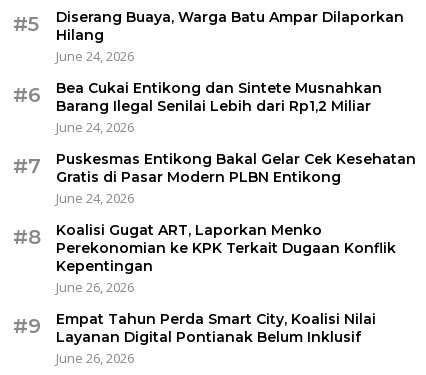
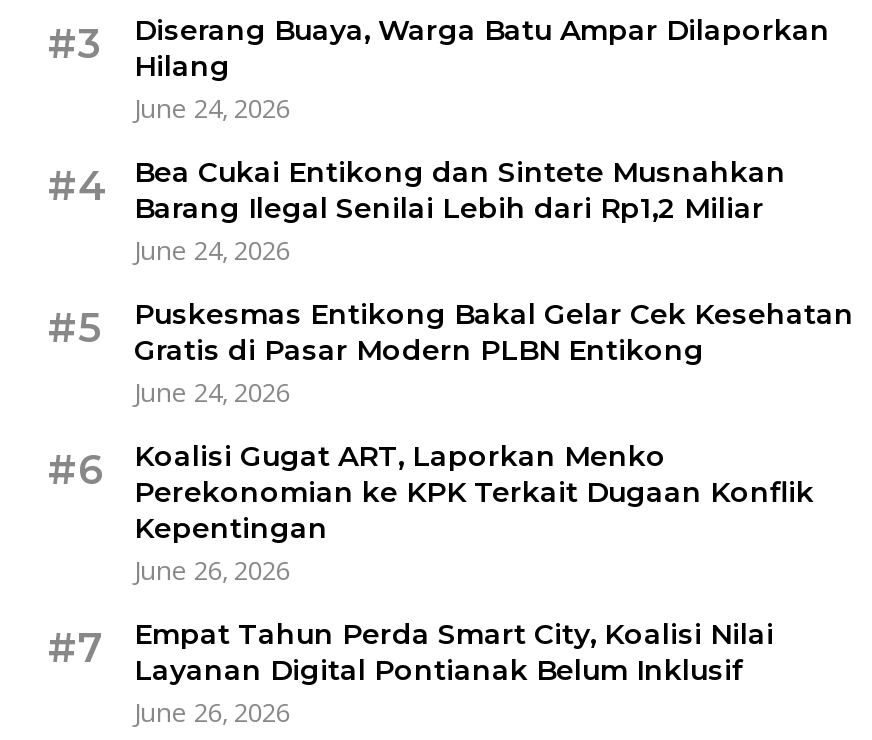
- #5 Diserang Buaya, Warga Batu Ampar Dilaporkan Hilang
+ #3 Diserang Buaya, Warga Batu Ampar Dilaporkan Hilang

- #6 Bea Cukai Entikong dan Sintete Musnahkan Barang Ilegal Senilai Lebih dari Rp1,2 Miliar
+ #4 Bea Cukai Entikong dan Sintete Musnahkan Barang Ilegal Senilai Lebih dari Rp1,2 Miliar

- #7 Puskesmas Entikong Bakal Gelar Cek Kesehatan Gratis di Pasar Modern PLBN Entikong
+ #5 Puskesmas Entikong Bakal Gelar Cek Kesehatan Gratis di Pasar Modern PLBN Entikong

- #8 Koalisi Gugat ART, Laporkan Menko Perekonomian ke KPK Terkait Dugaan Konflik
+ #6 Koalisi Gugat ART, Laporkan Menko Perekonomian ke KPK Terkait Dugaan Konflik

- #9 Empat Tahun Perda Smart City, Koalisi Nilai Layanan Digital Pontianak Belum Inklusif
+ #7 Empat Tahun Perda Smart City, Koalisi Nilai Layanan Digital Pontianak Belum Inklusif
